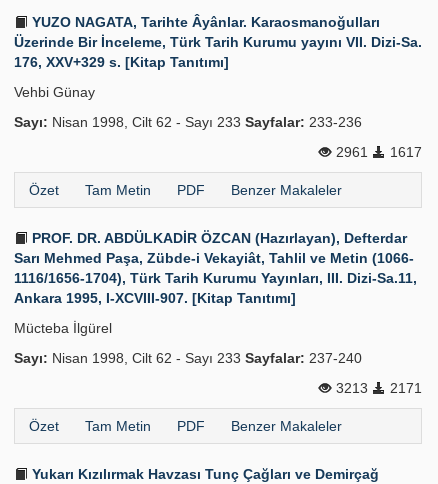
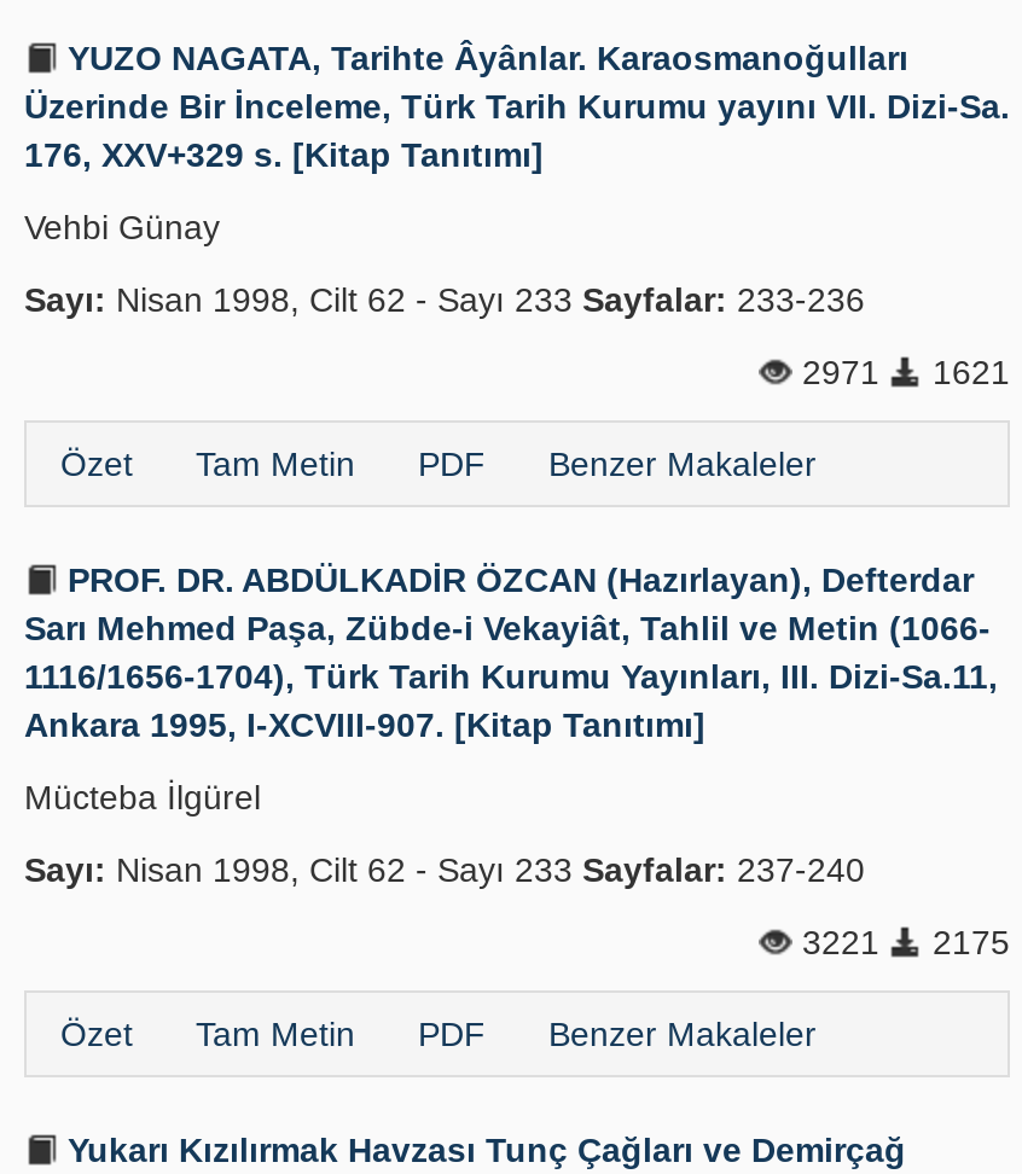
- 2961
+ 2971

- 1617
+ 1621

- 3213
+ 3221

- 2171
+ 2175
